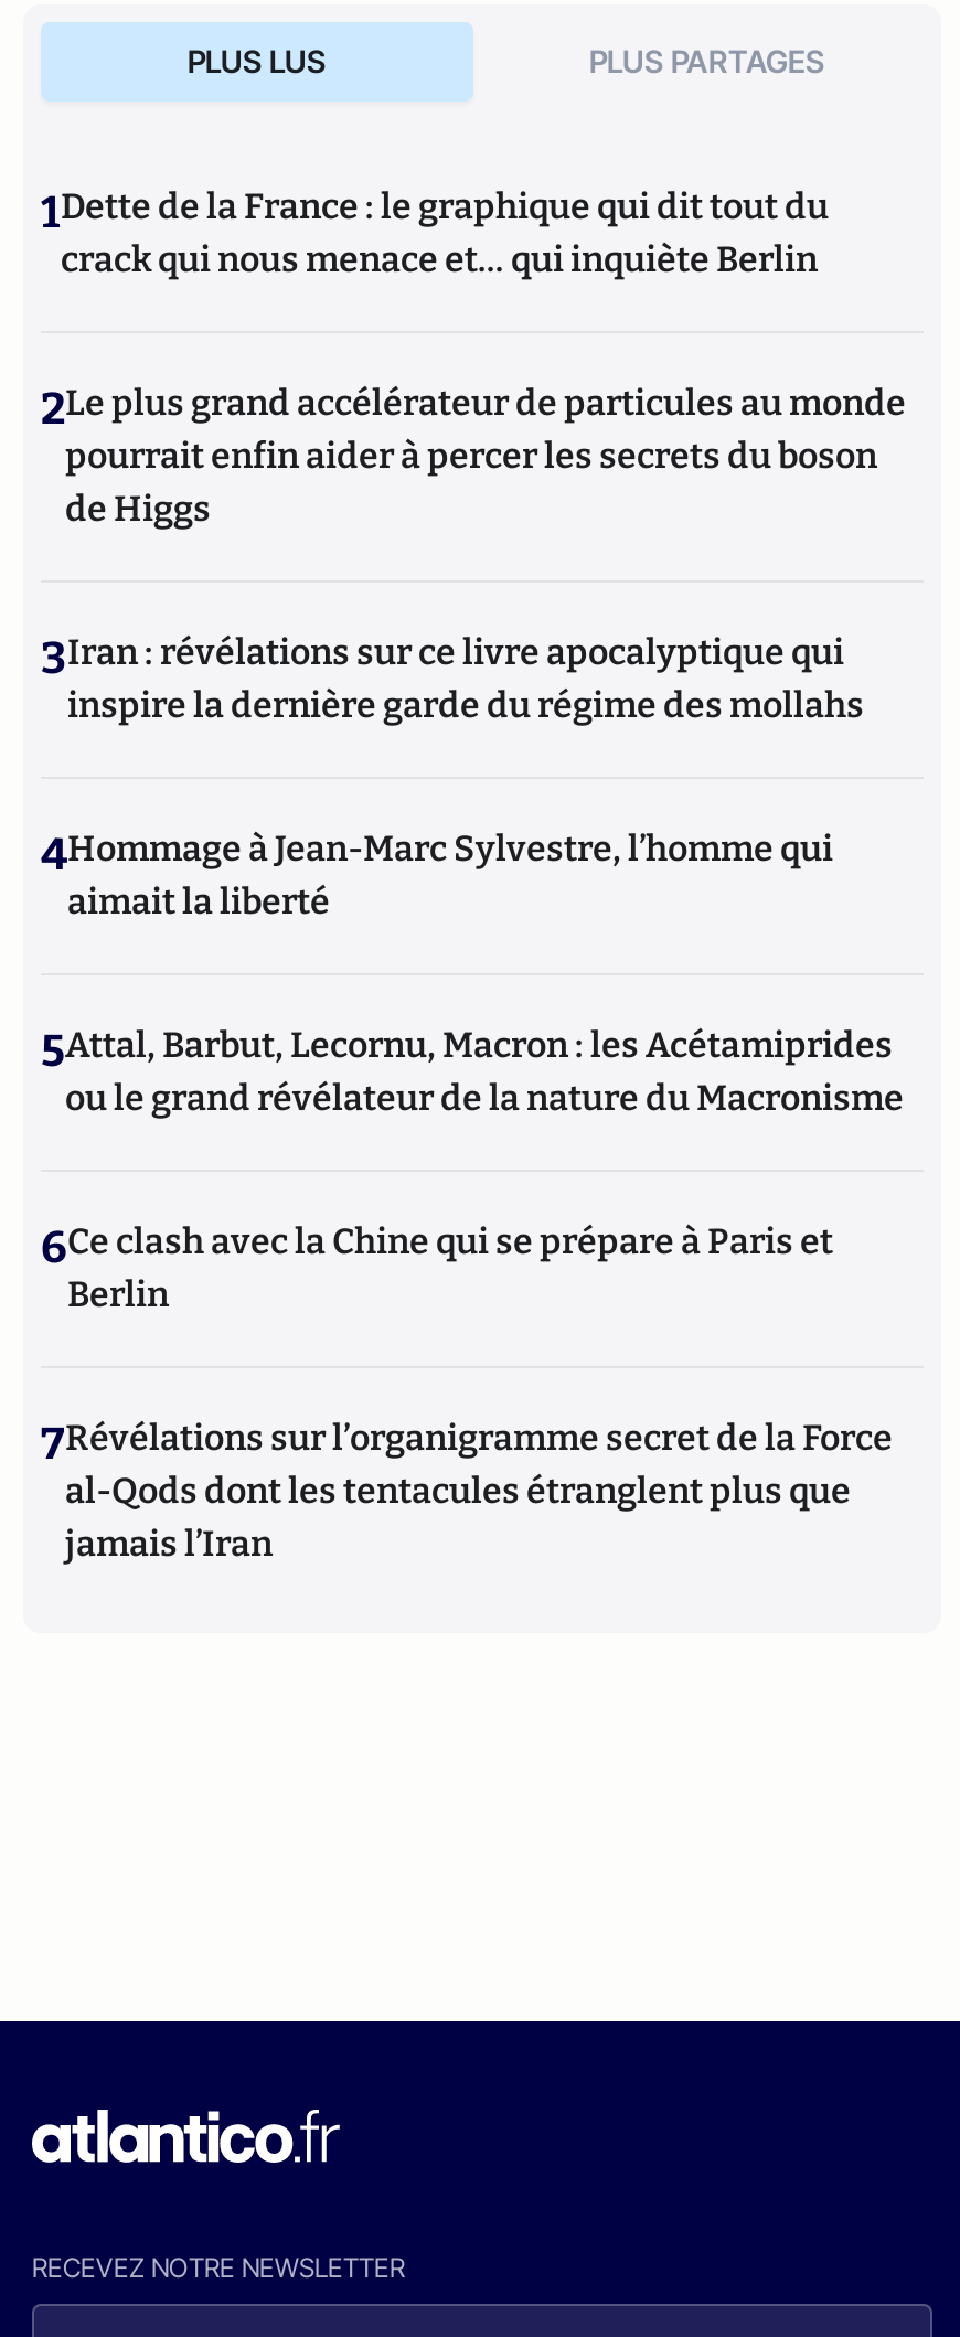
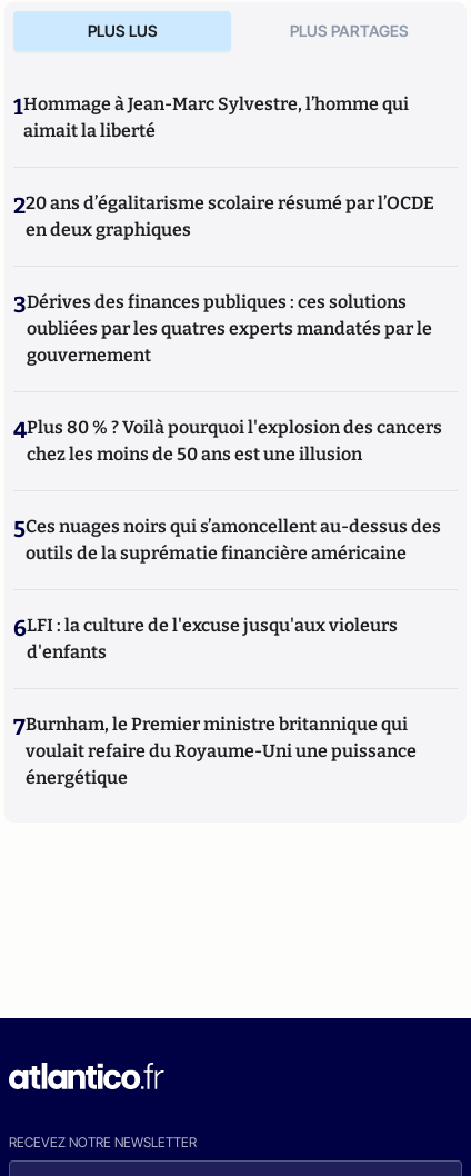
- 1Dette de la France : le graphique qui dit tout du
- crack qui nous menace et… qui inquiète Berlin
- 2Le plus grand accélérateur de particules au monde
- pourrait enfin aider à percer les secrets du boson
- de Higgs
- 3Iran : révélations sur ce livre apocalyptique qui
- inspire la dernière garde du régime des mollahs
- 4Hommage à Jean-Marc Sylvestre, l’homme qui
+ 1Hommage à Jean-Marc Sylvestre, l’homme qui

moved up: aimait la liberté

- 5Attal, Barbut, Lecornu, Macron : les Acétamiprides
- ou le grand révélateur de la nature du Macronisme
- 6Ce clash avec la Chine qui se prépare à Paris et
- Berlin
- 7Révélations sur l’organigramme secret de la Force
- al-Qods dont les tentacules étranglent plus que
- jamais l’Iran
+ 220 ans d’égalitarisme scolaire résumé par l’OCDE
+ en deux graphiques
+ 3Dérives des finances publiques : ces solutions
+ oubliées par les quatres experts mandatés par le
+ gouvernement
+ 4Plus 80 % ? Voilà pourquoi l'explosion des cancers
+ chez les moins de 50 ans est une illusion
+ 5Ces nuages noirs qui s’amoncellent au-dessus des
+ outils de la suprématie financière américaine
+ 6LFI : la culture de l'excuse jusqu'aux violeurs
+ d'enfants
+ 7Burnham, le Premier ministre britannique qui
+ voulait refaire du Royaume-Uni une puissance
+ énergétique
